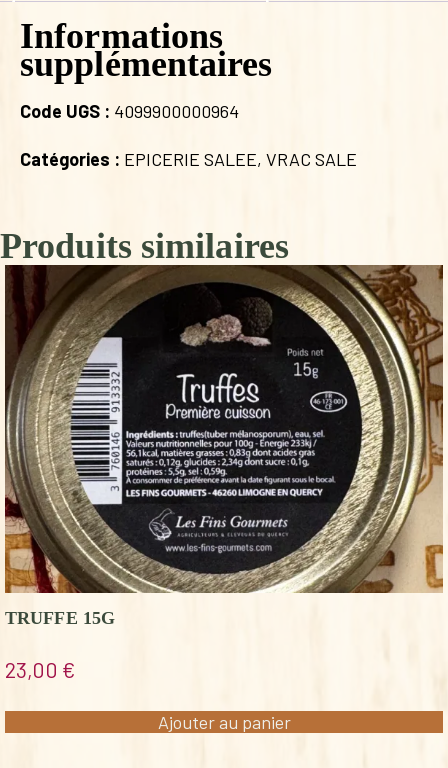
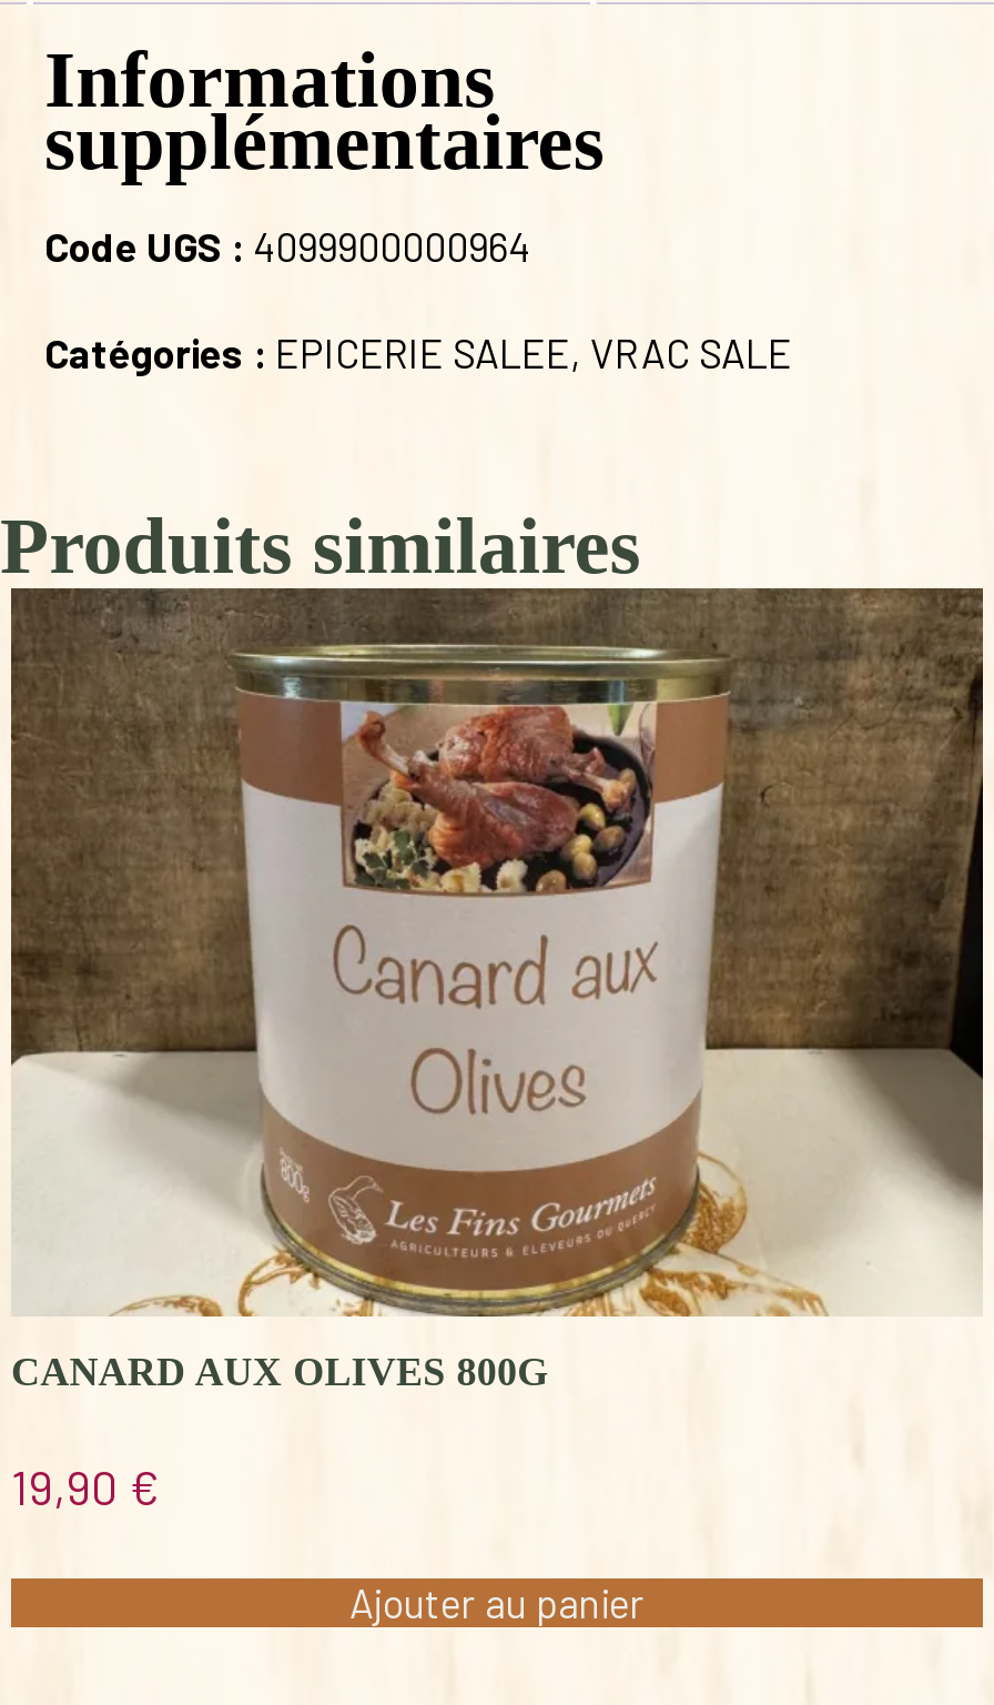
- [image]
- TRUFFE 15G
+ [image]
+ CANARD AUX OLIVES 800G

- 23,00 €
+ 19,90 €
